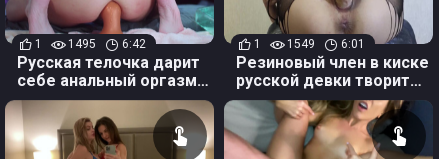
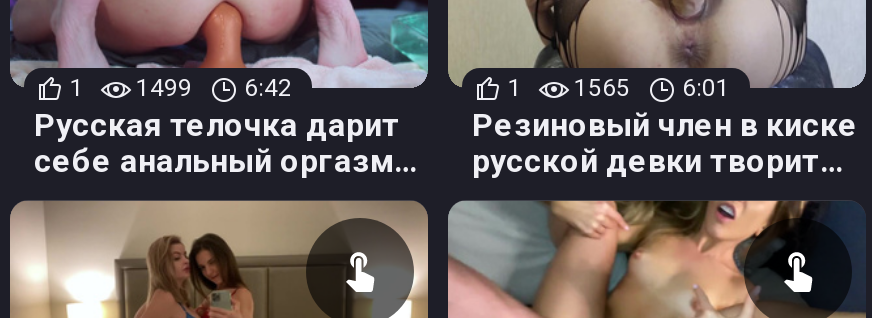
- 1 1495 6:42
+ 1 1499 6:42

- 1 1549 6:01
+ 1 1565 6:01
